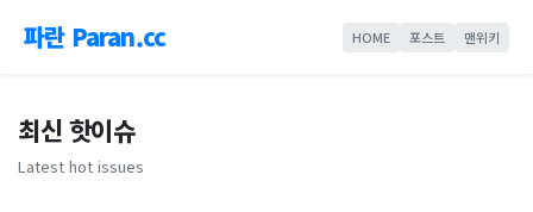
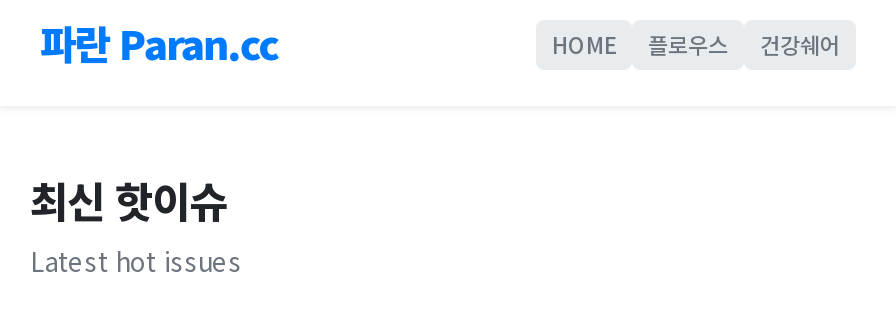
- 포스트
- 맨위키
+ 플로우스
+ 건강쉐어
